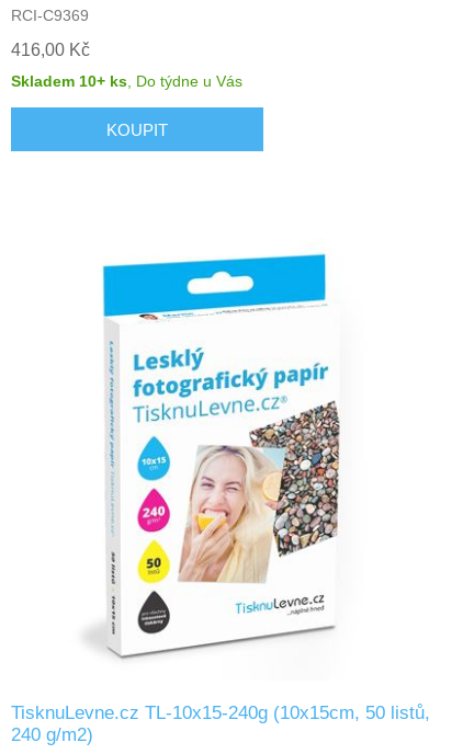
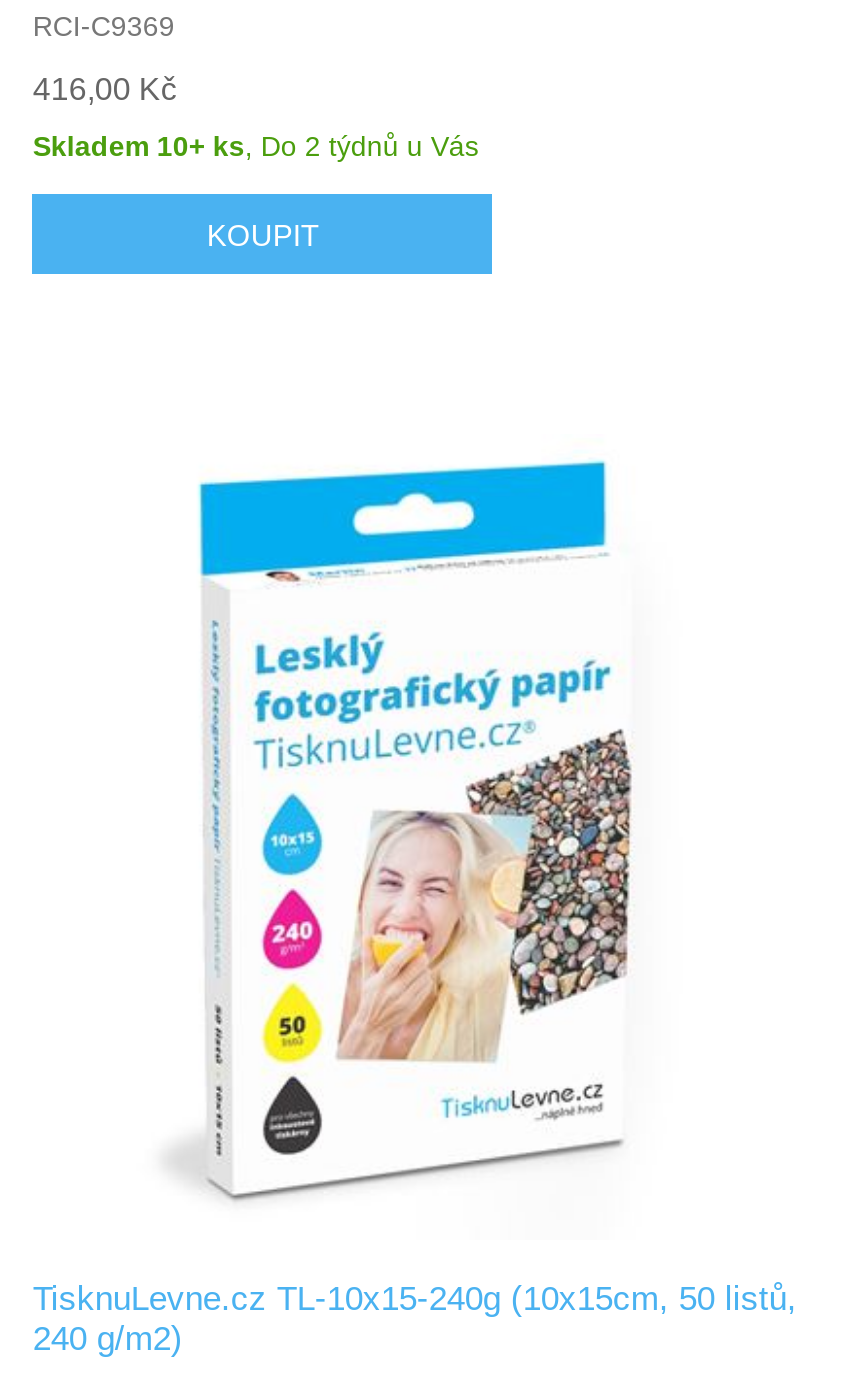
- Skladem 10+ ks, Do týdne u Vás
+ Skladem 10+ ks, Do 2 týdnů u Vás
